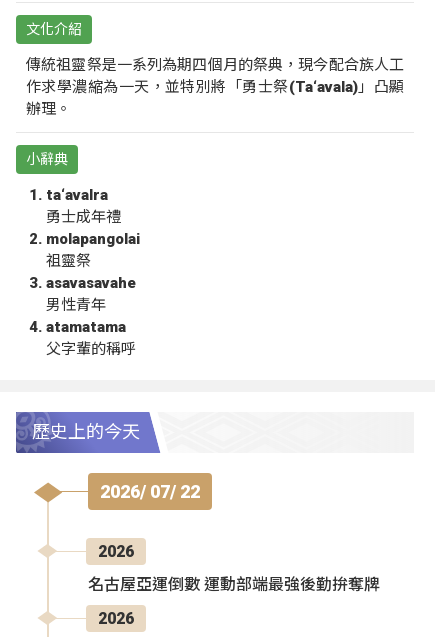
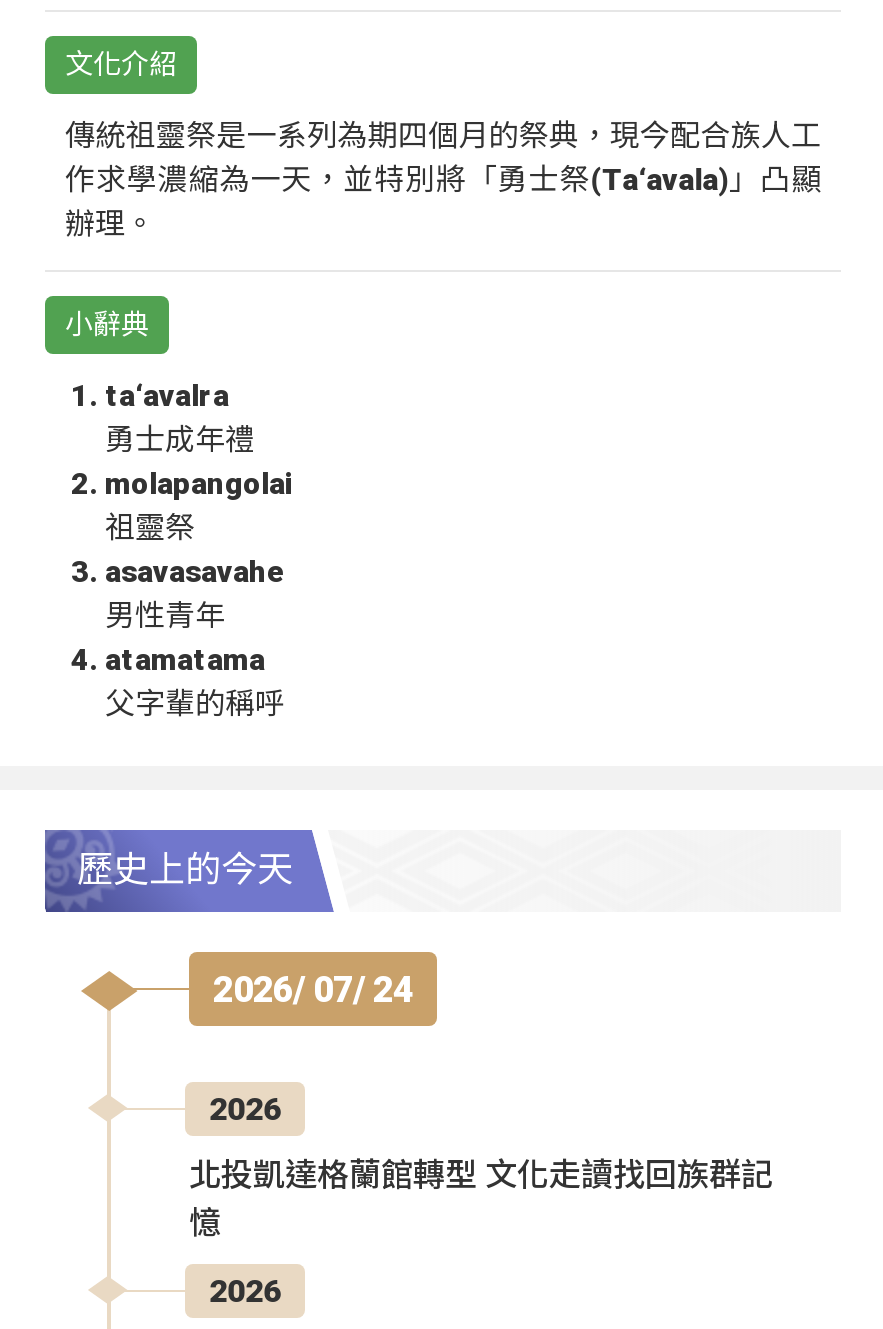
- 2026/ 07/ 22
+ 2026/ 07/ 24

- 名古屋亞運倒數 運動部端最強後勤拚奪牌
+ 北投凱達格蘭館轉型 文化走讀找回族群記
+ 憶
